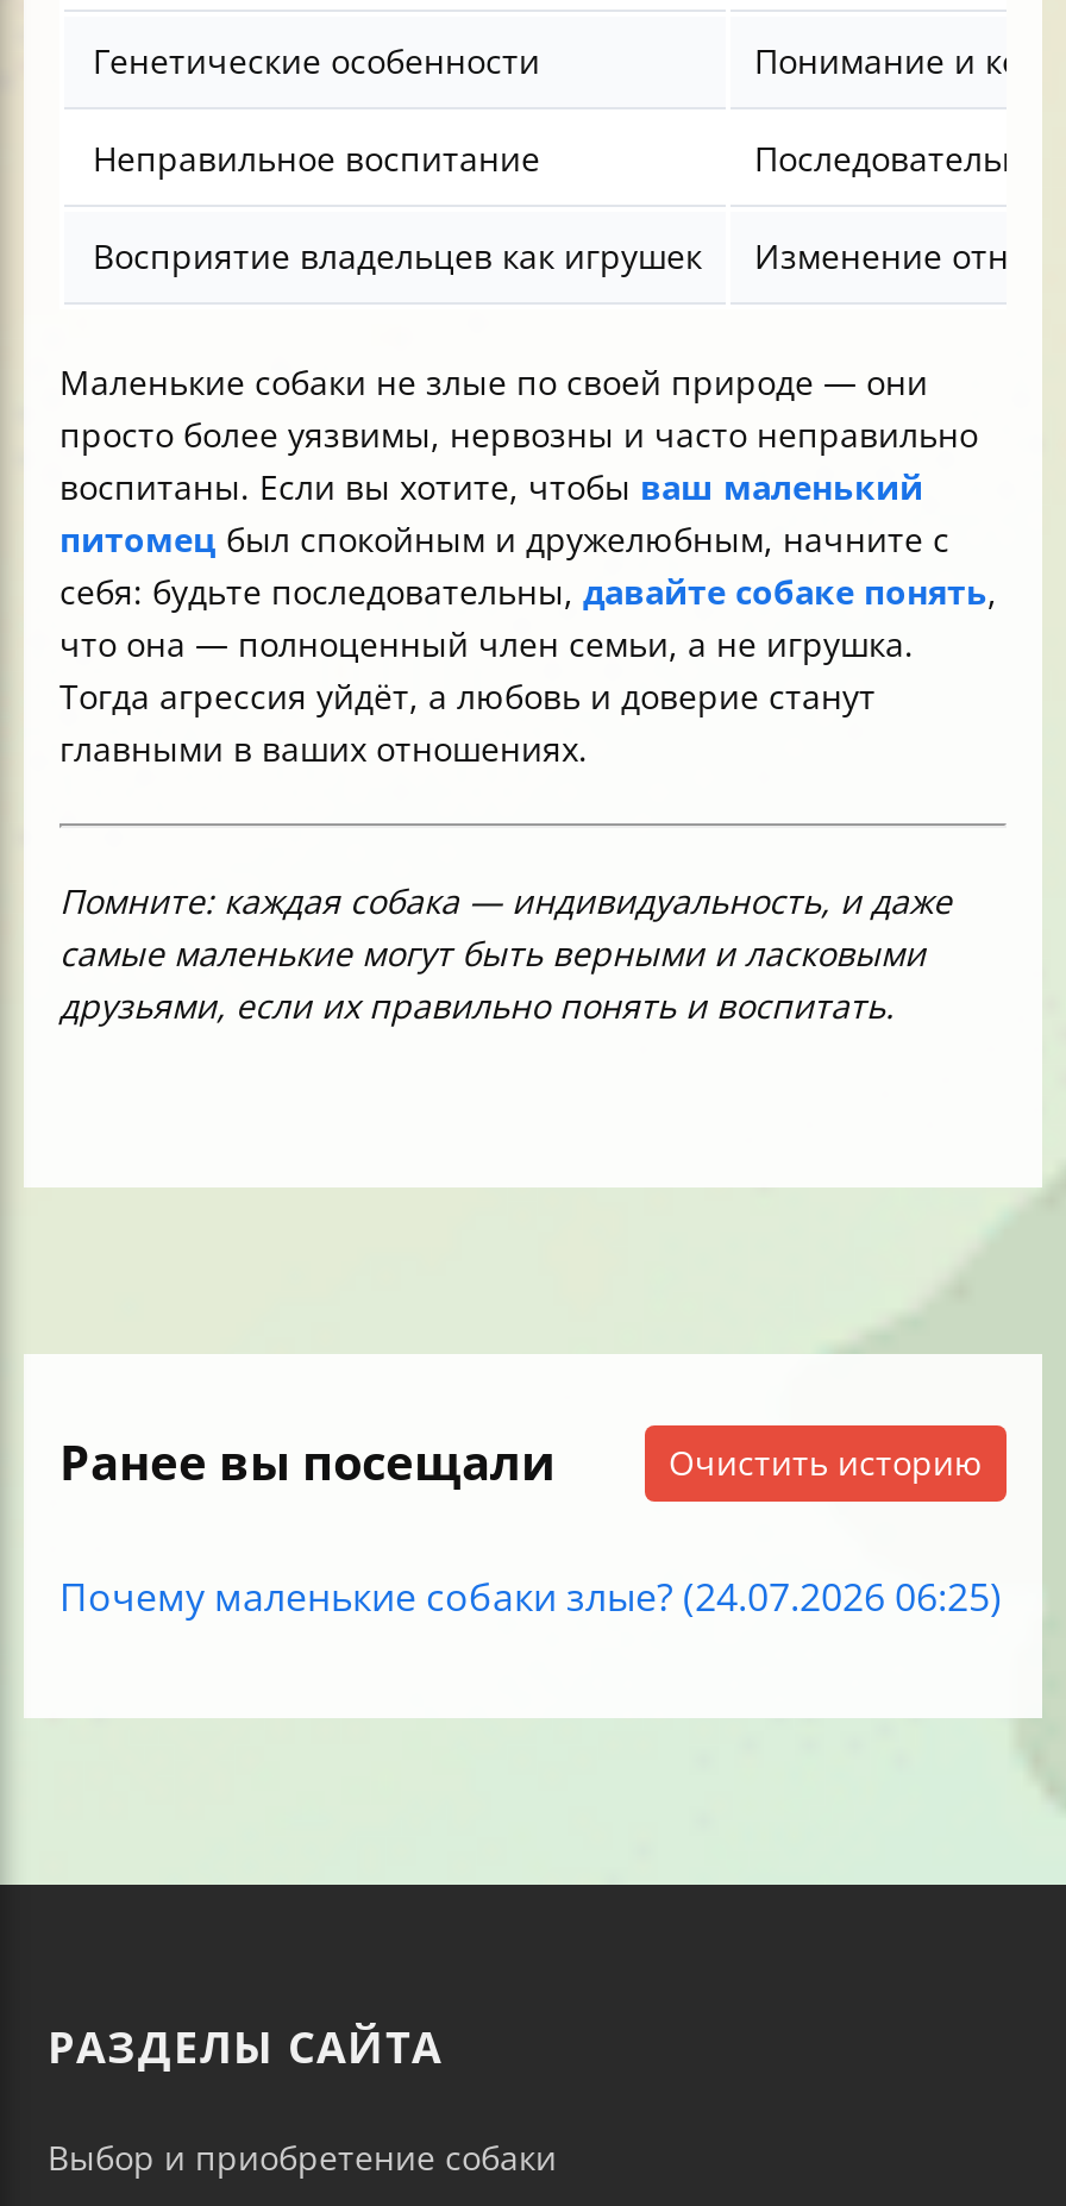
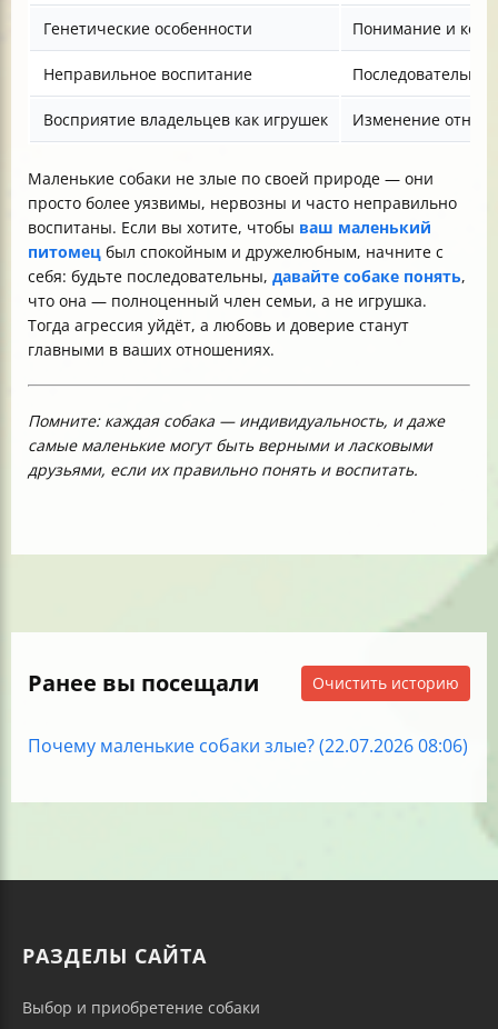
- Почему маленькие собаки злые? (24.07.2026 06:25)
+ Почему маленькие собаки злые? (22.07.2026 08:06)
